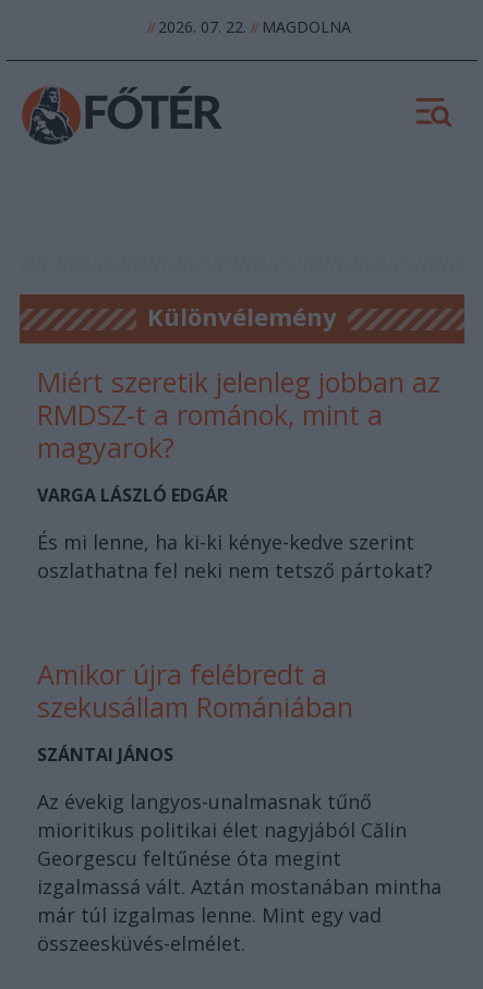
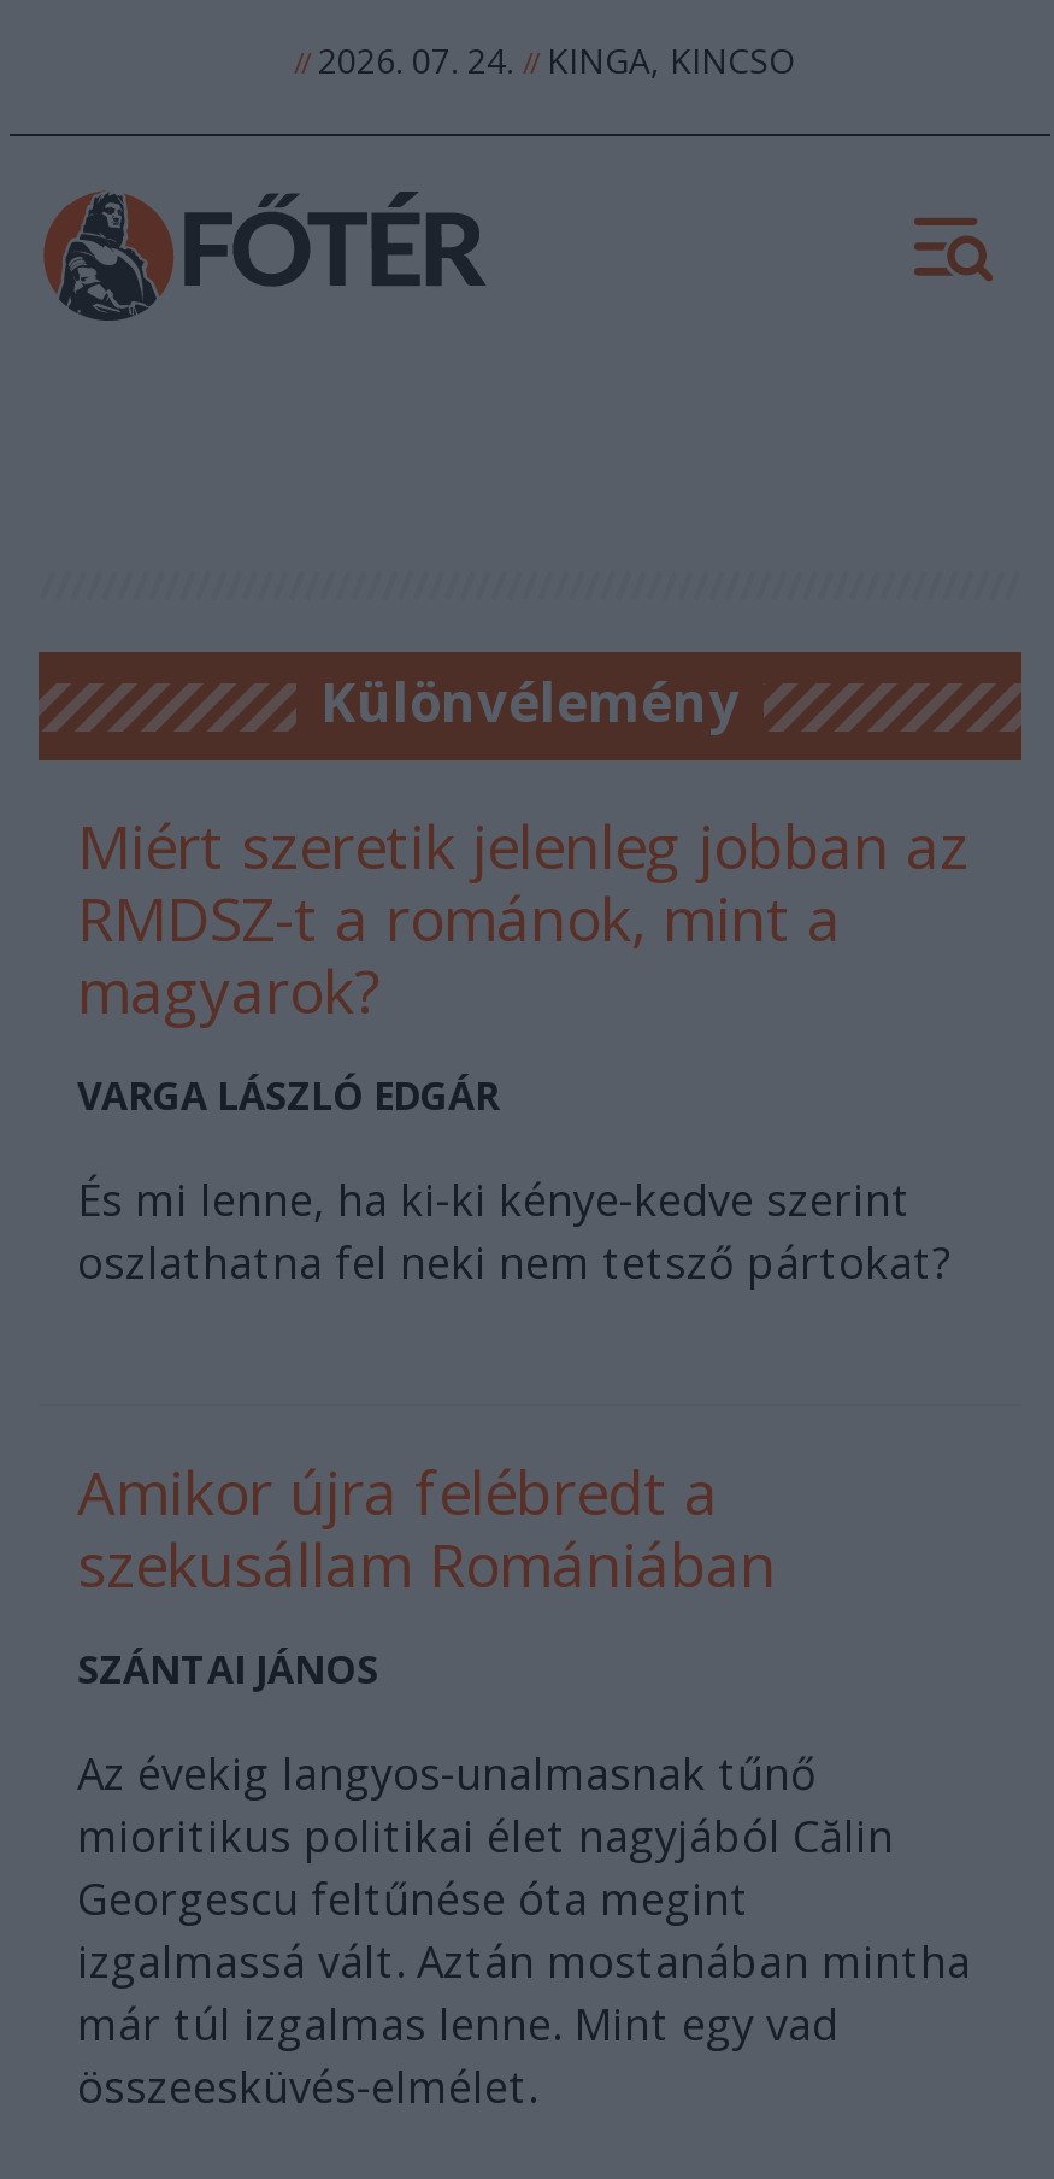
- // 2026. 07. 22. // MAGDOLNA
+ // 2026. 07. 24. // KINGA, KINCSO
